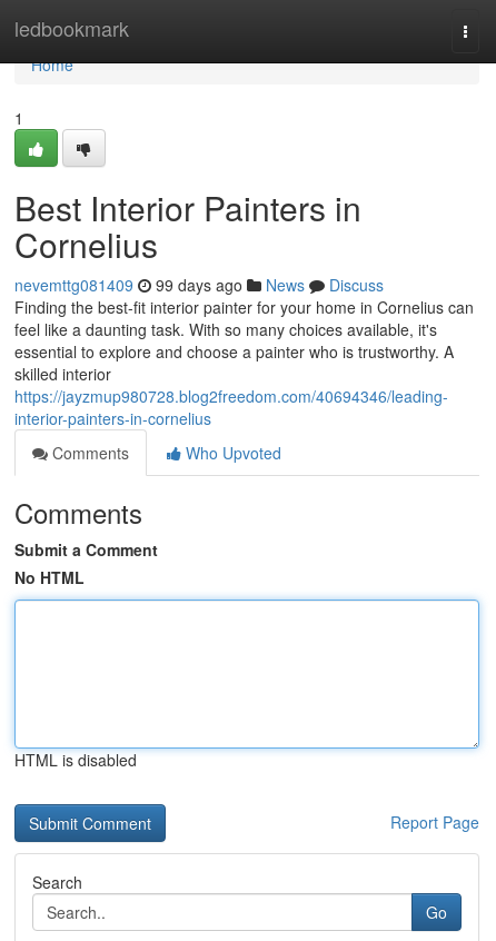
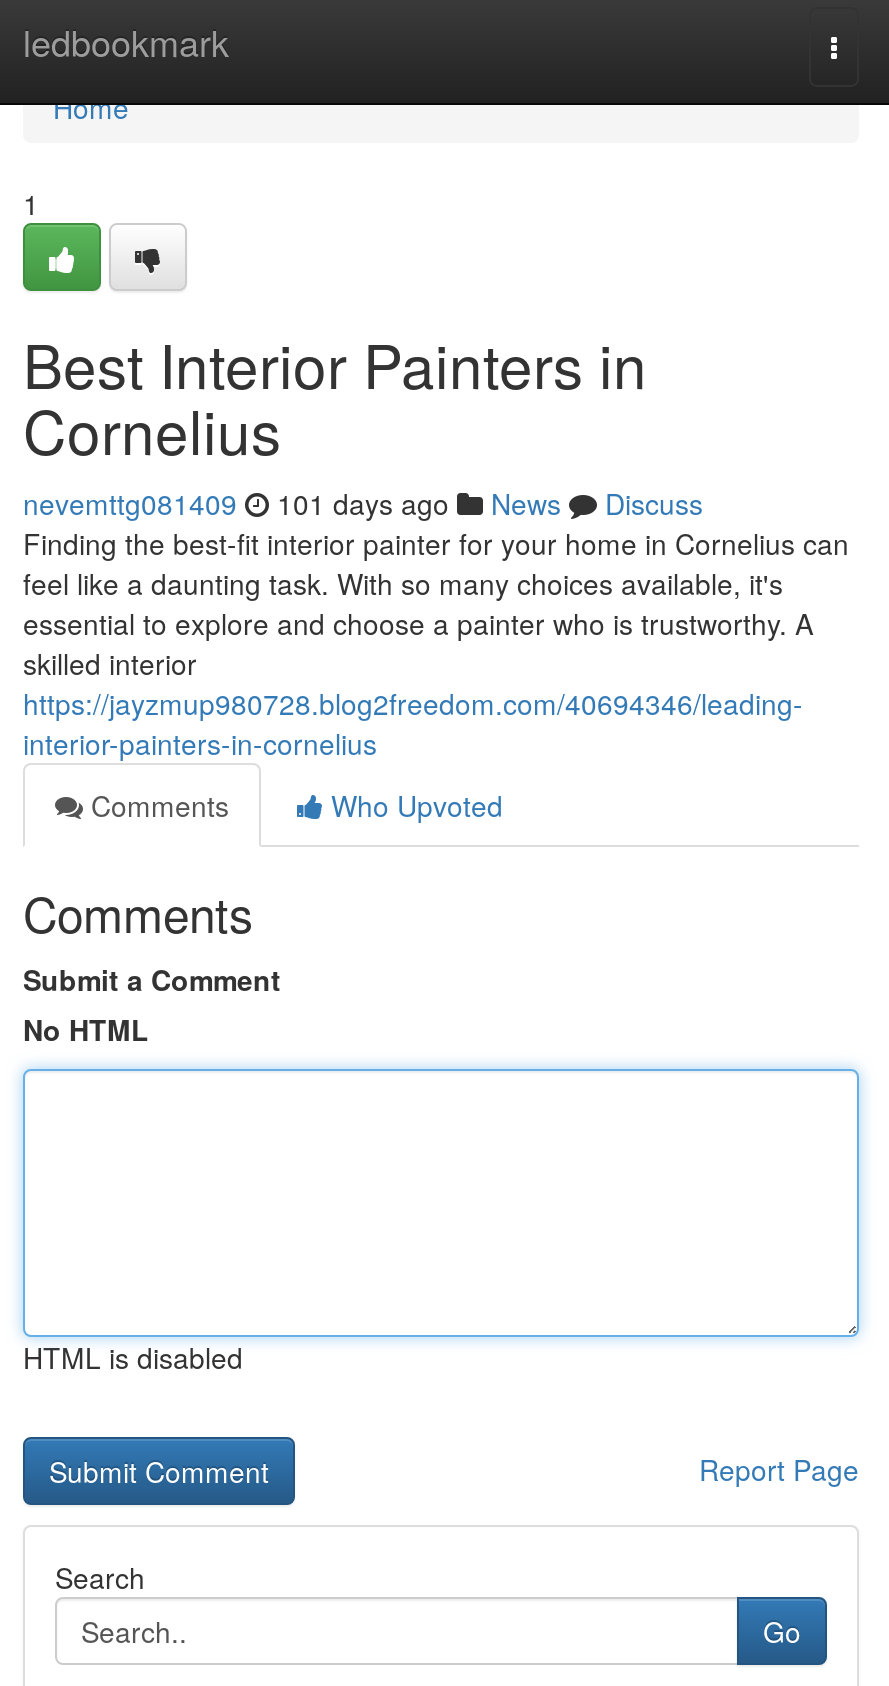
- nevemttg081409 99 days ago News Discuss
+ nevemttg081409 101 days ago News Discuss
